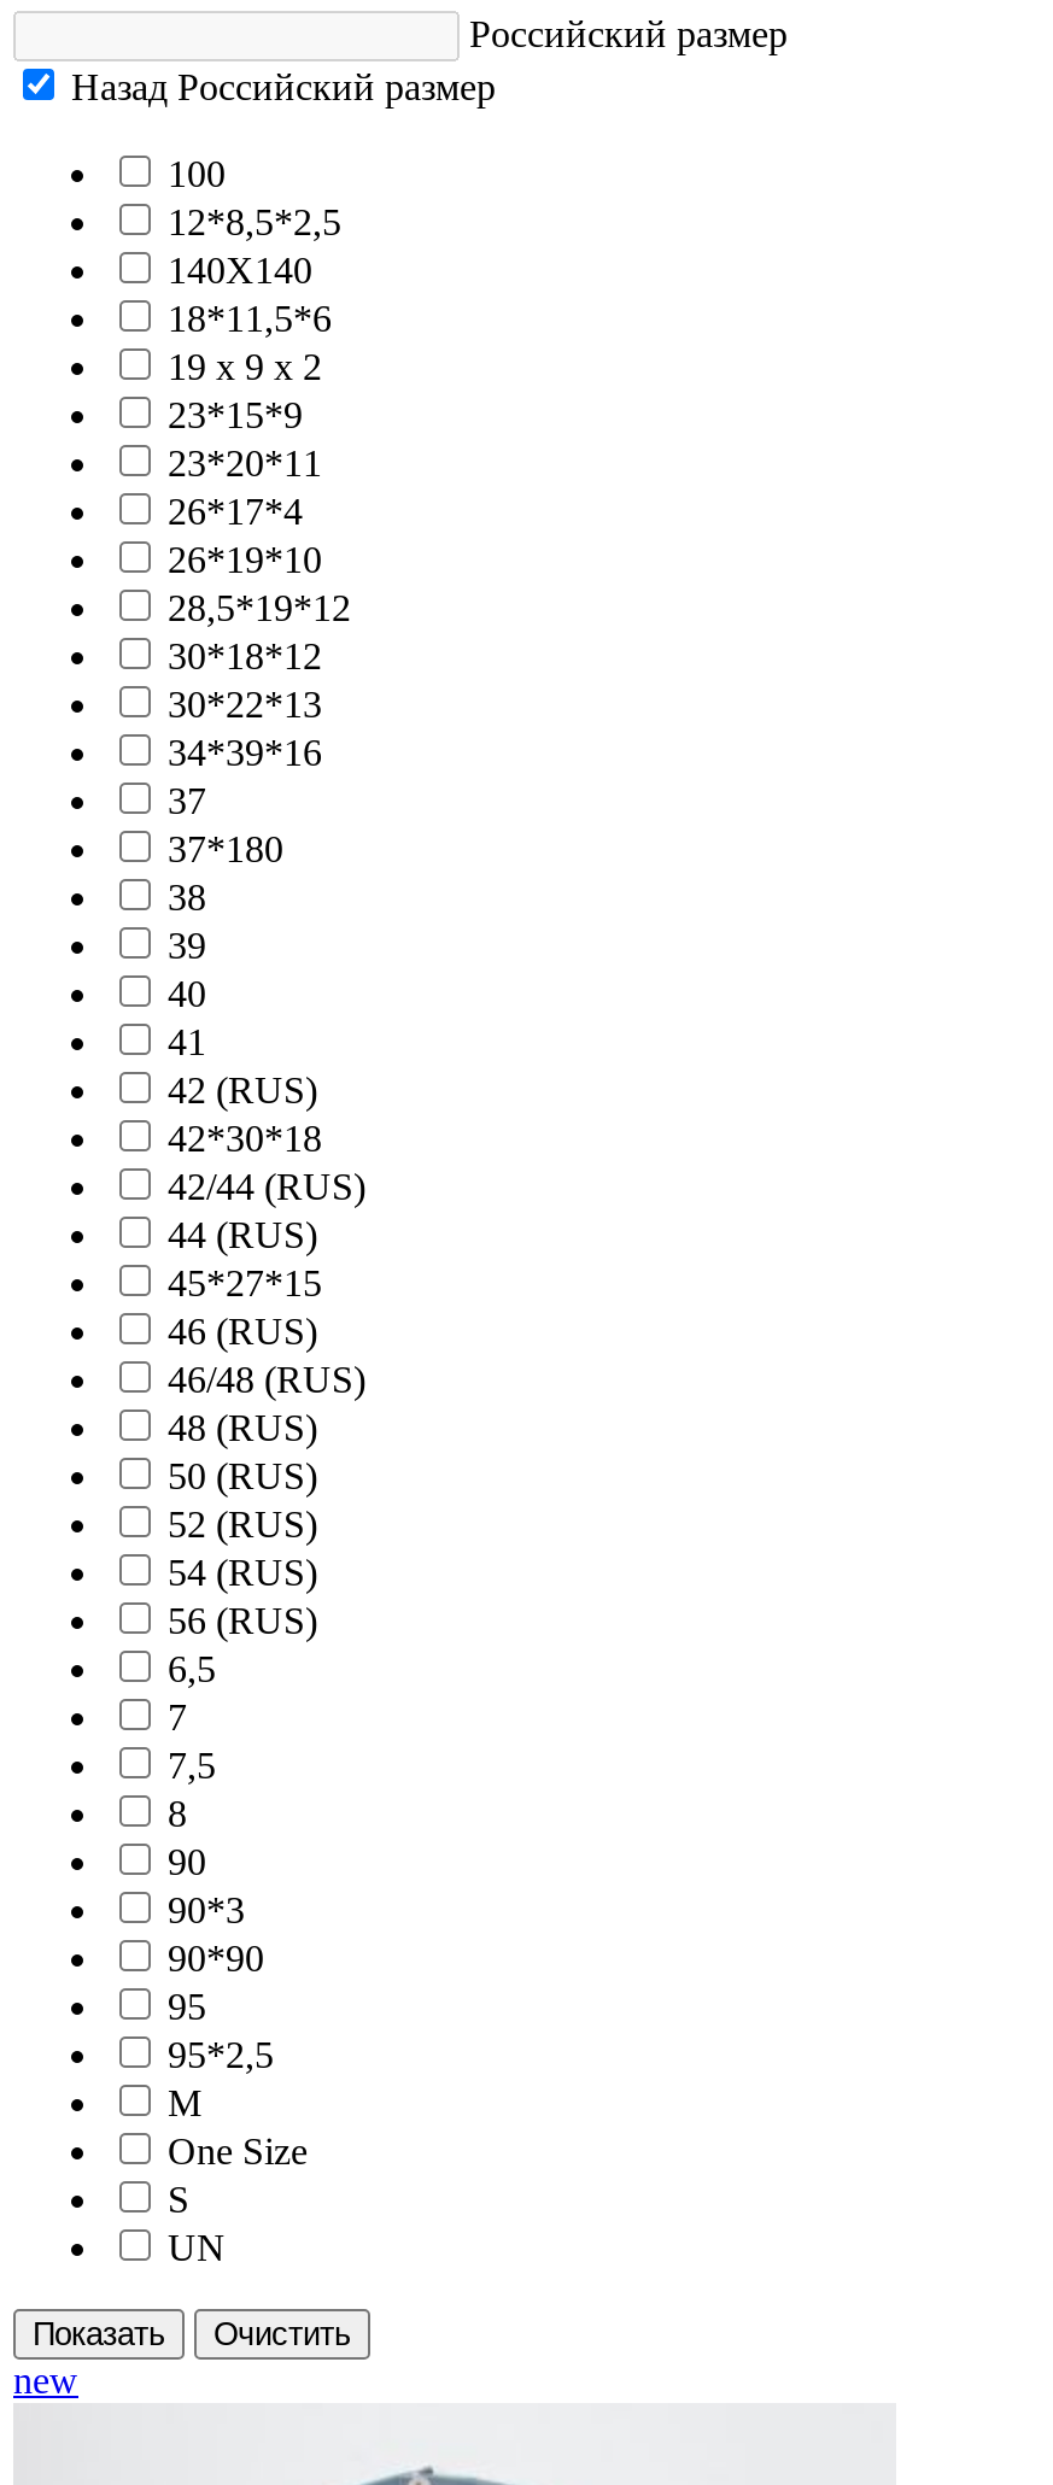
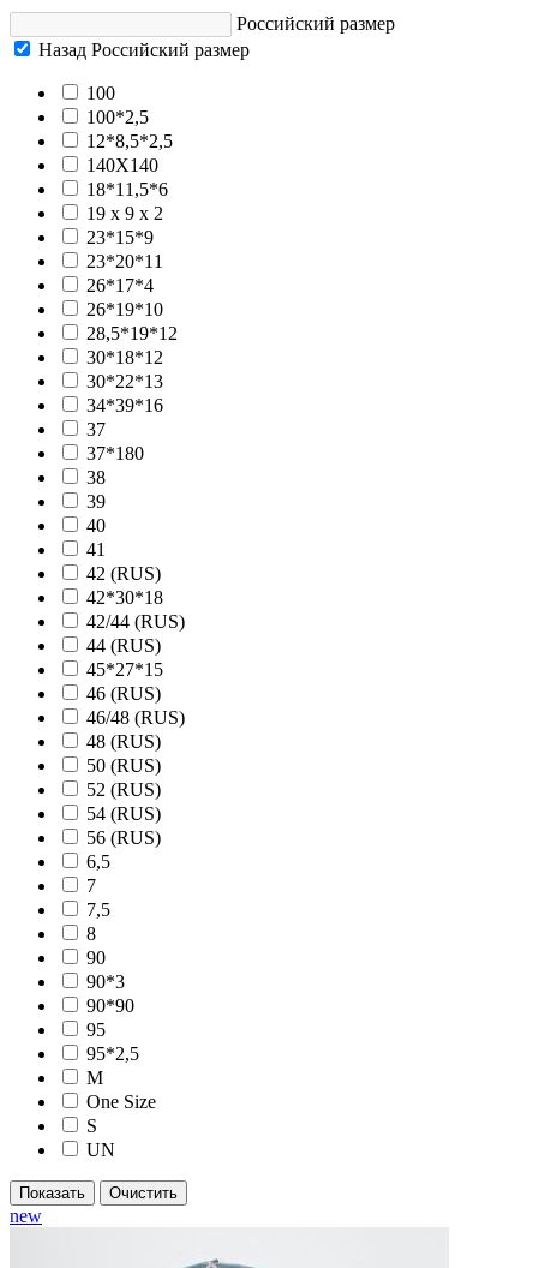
+ 100*2,5
